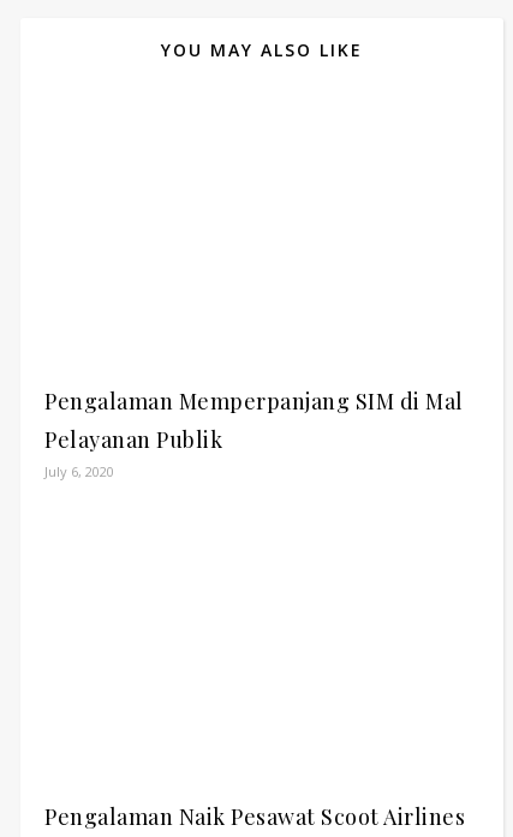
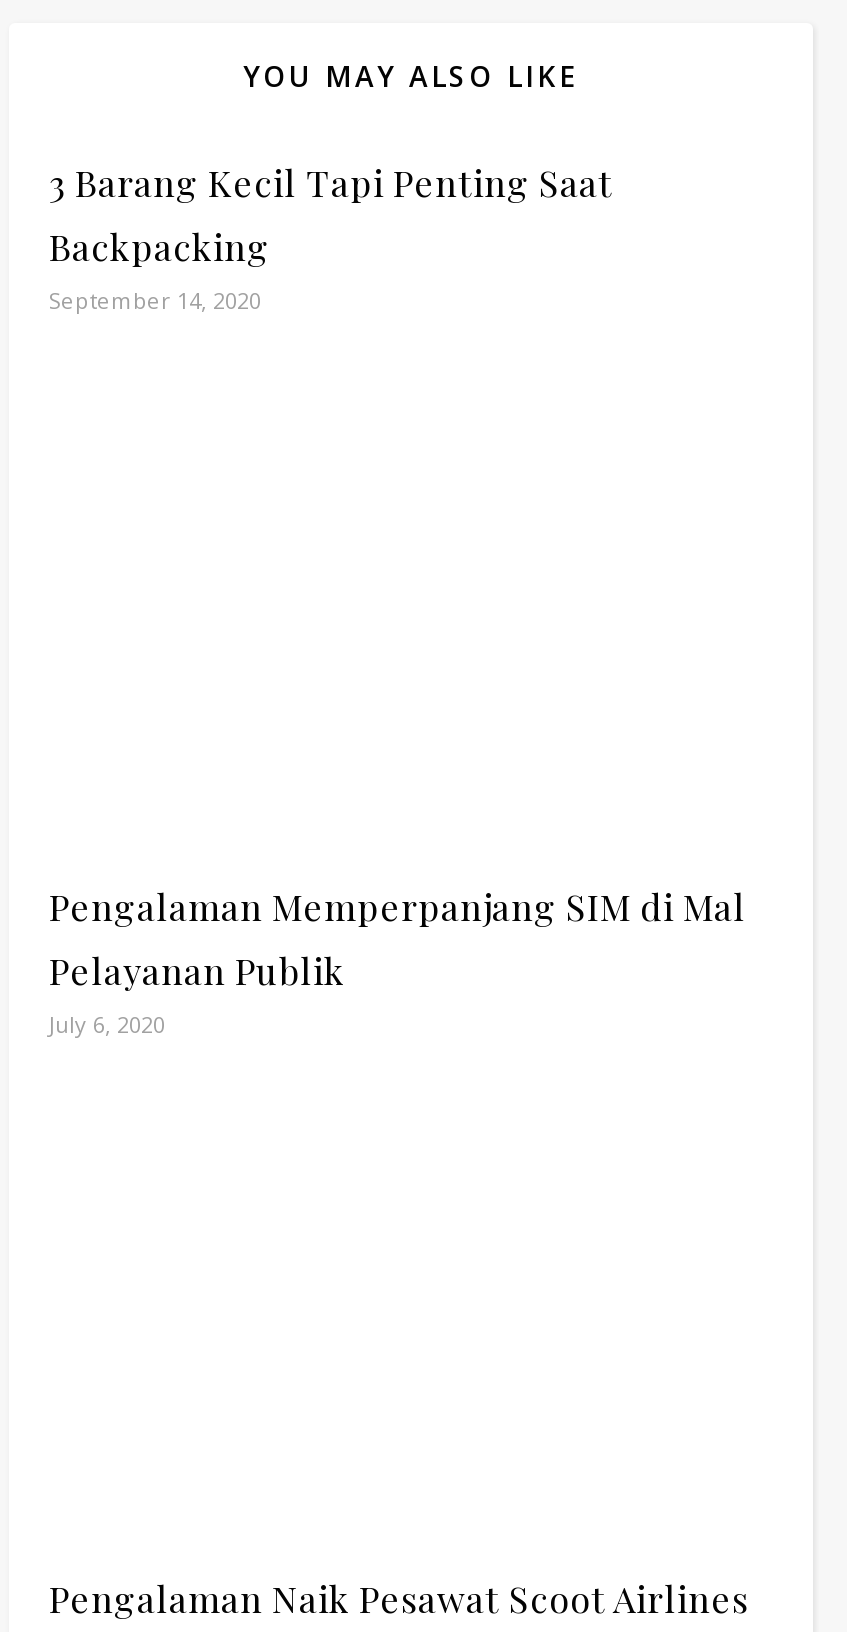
+ 3 Barang Kecil Tapi Penting Saat
+ Backpacking
+ September 14, 2020
